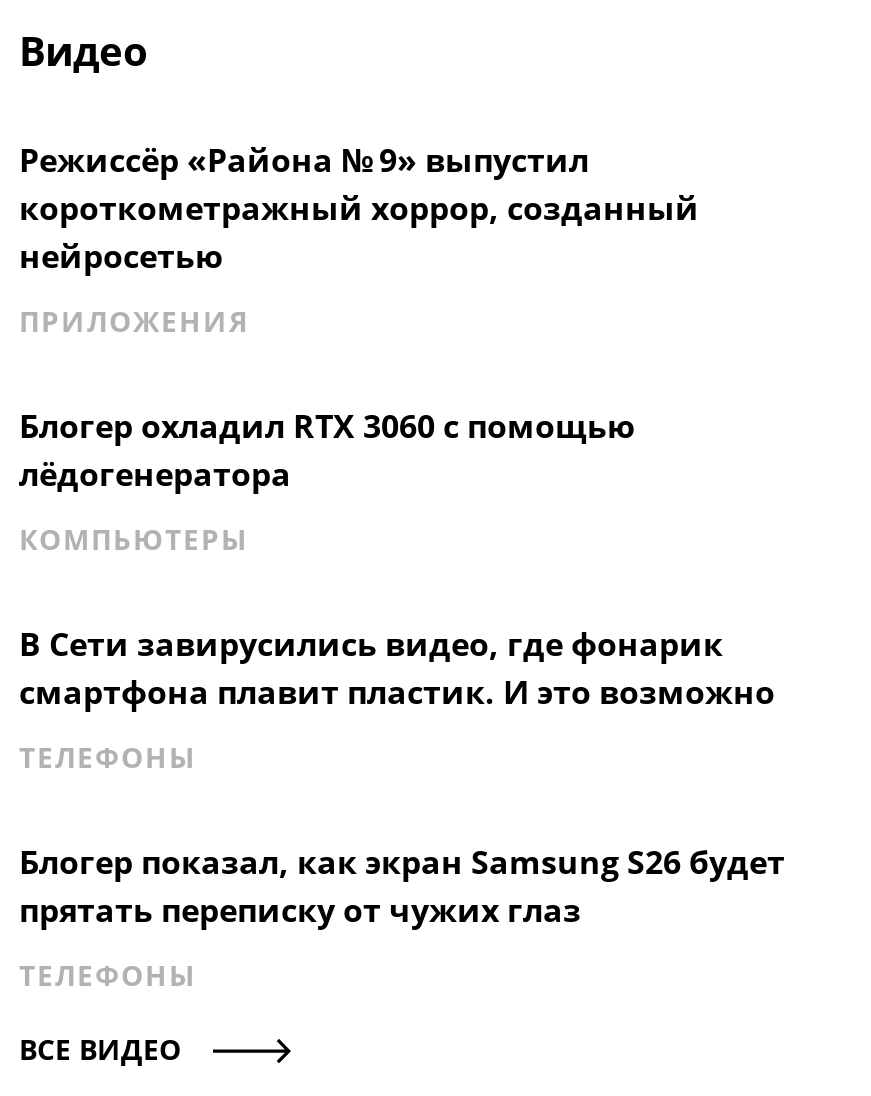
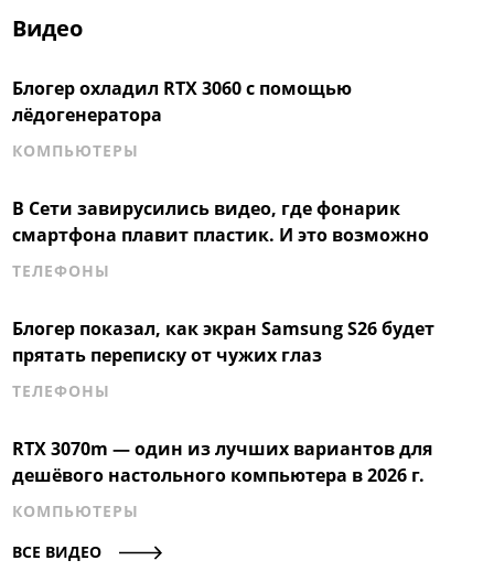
- Режиссёр «Района № 9» выпустил
- короткометражный хоррор, созданный
- нейросетью
- ПРИЛОЖЕНИЯ

moved up: Блогер охладил RTX 3060 с помощью | лёдогенератора | КОМПЬЮТЕРЫ | В Сети завирусились видео, где фонарик | смартфона плавит пластик. И это возможно | ТЕЛЕФОНЫ | прятать переписку от чужих глаз | ТЕЛЕФОНЫ

+ RTX 3070m — один из лучших вариантов для
+ дешёвого настольного компьютера в 2026 г.
+ КОМПЬЮТЕРЫ
